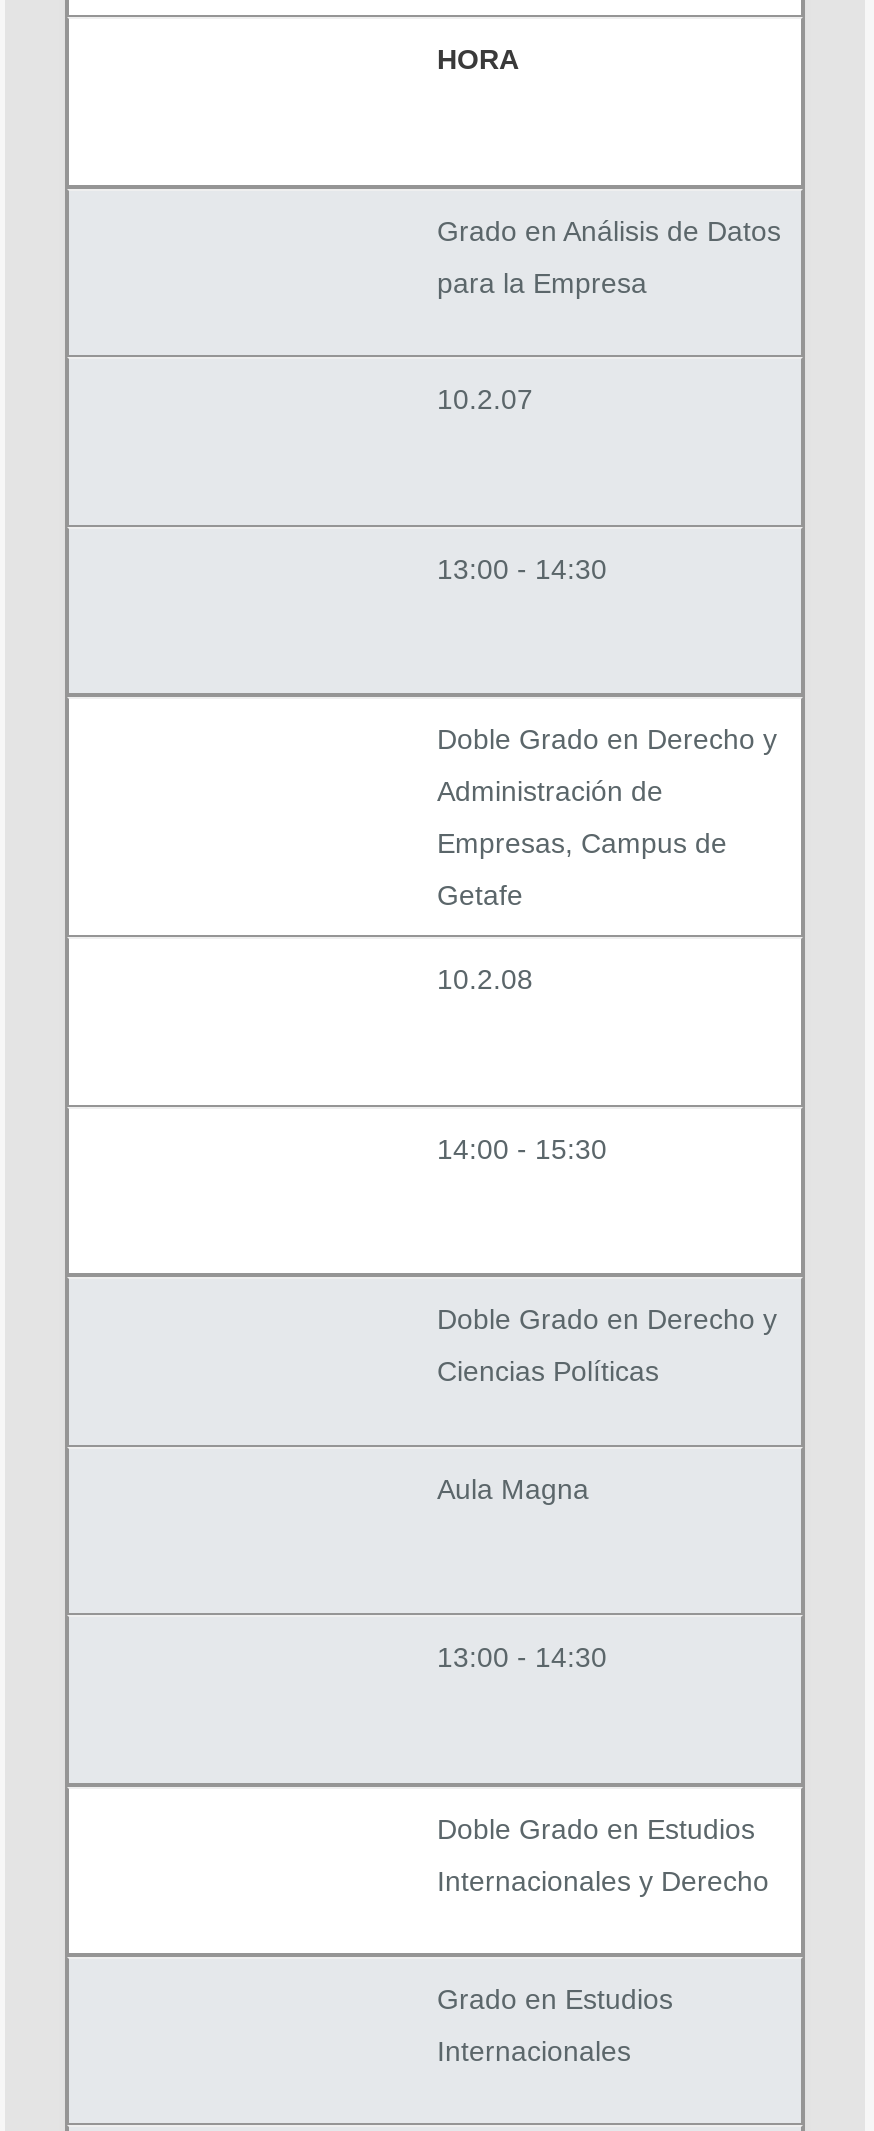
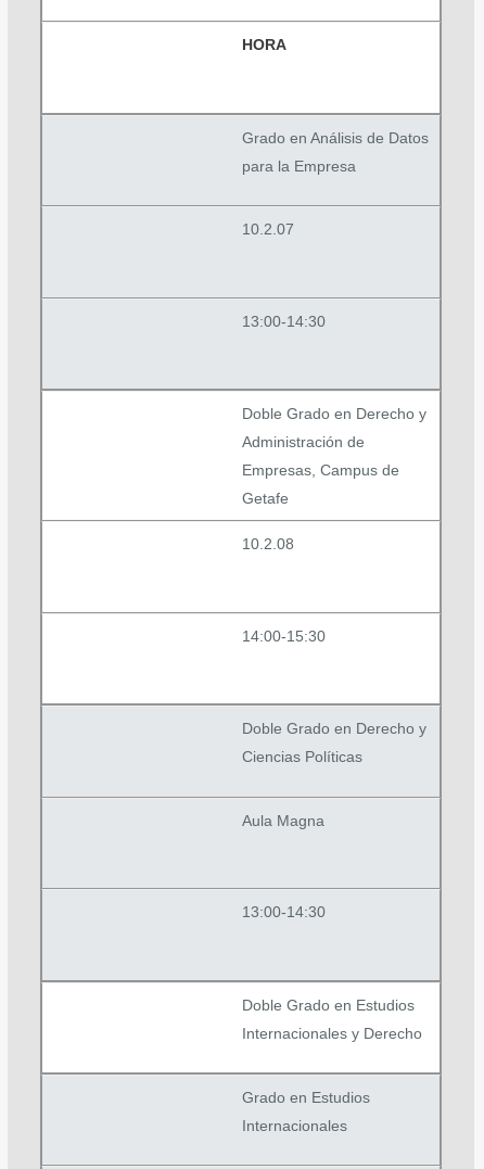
- 13:00 - 14:30
+ 13:00-14:30

- 14:00 - 15:30
+ 14:00-15:30

- 13:00 - 14:30
+ 13:00-14:30
